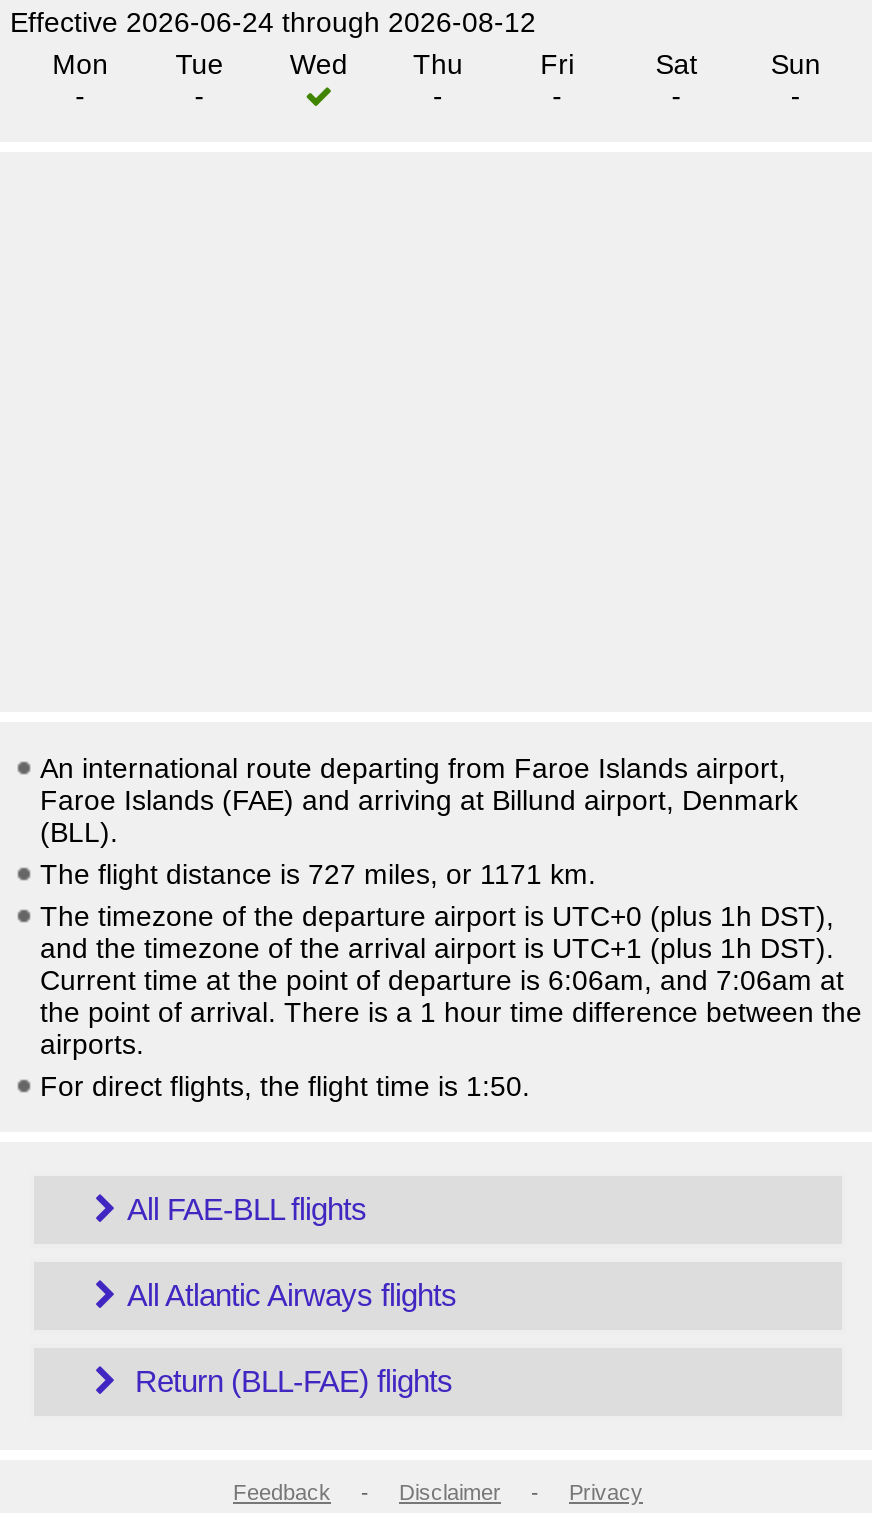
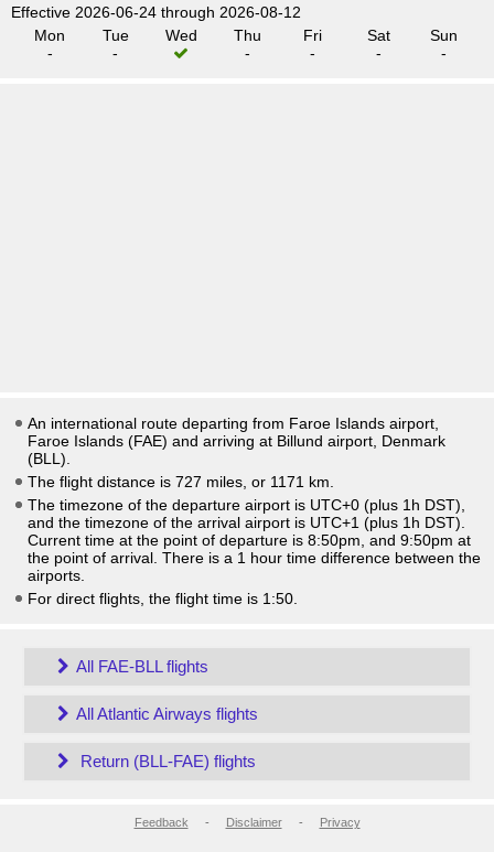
- Current time at the point of departure is 6:06am, and 7:06am at
+ Current time at the point of departure is 8:50pm, and 9:50pm at
